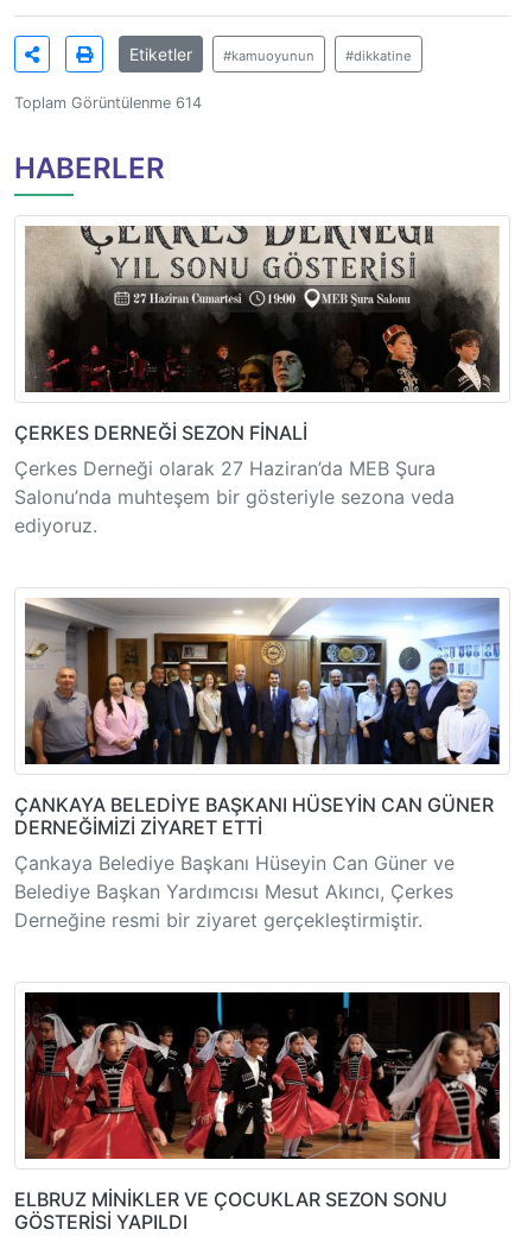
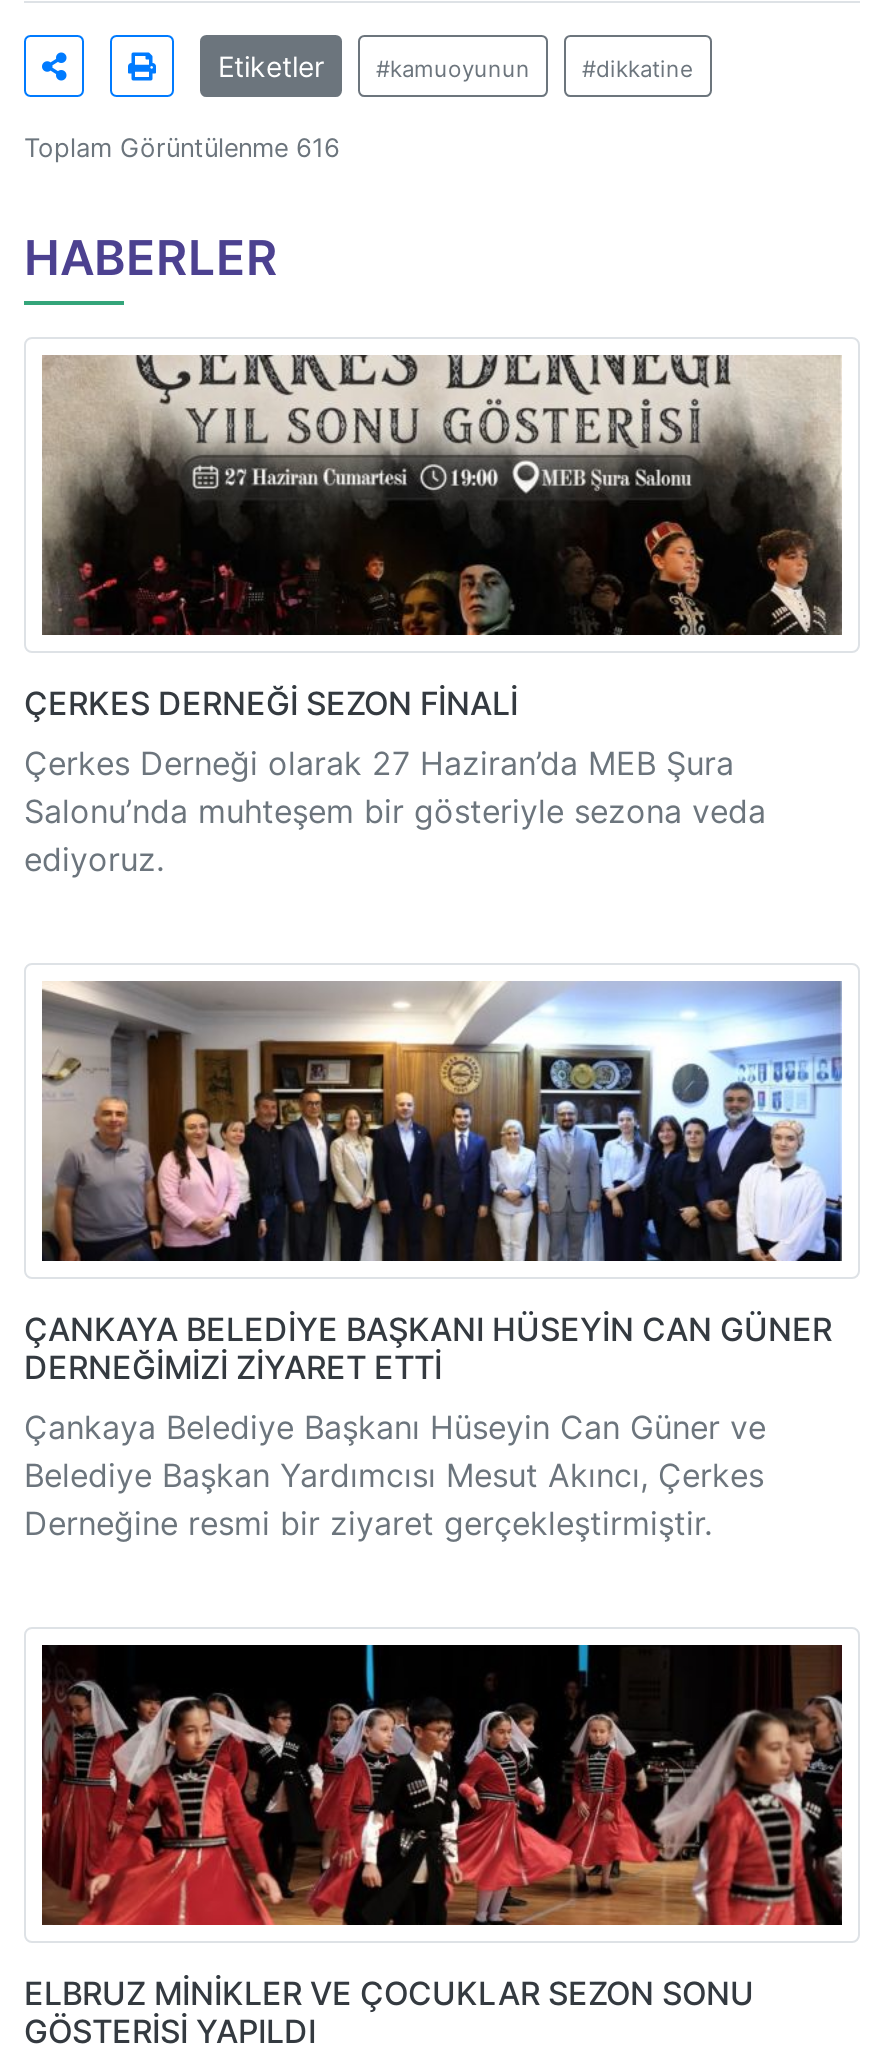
- Toplam Görüntülenme 614
+ Toplam Görüntülenme 616
